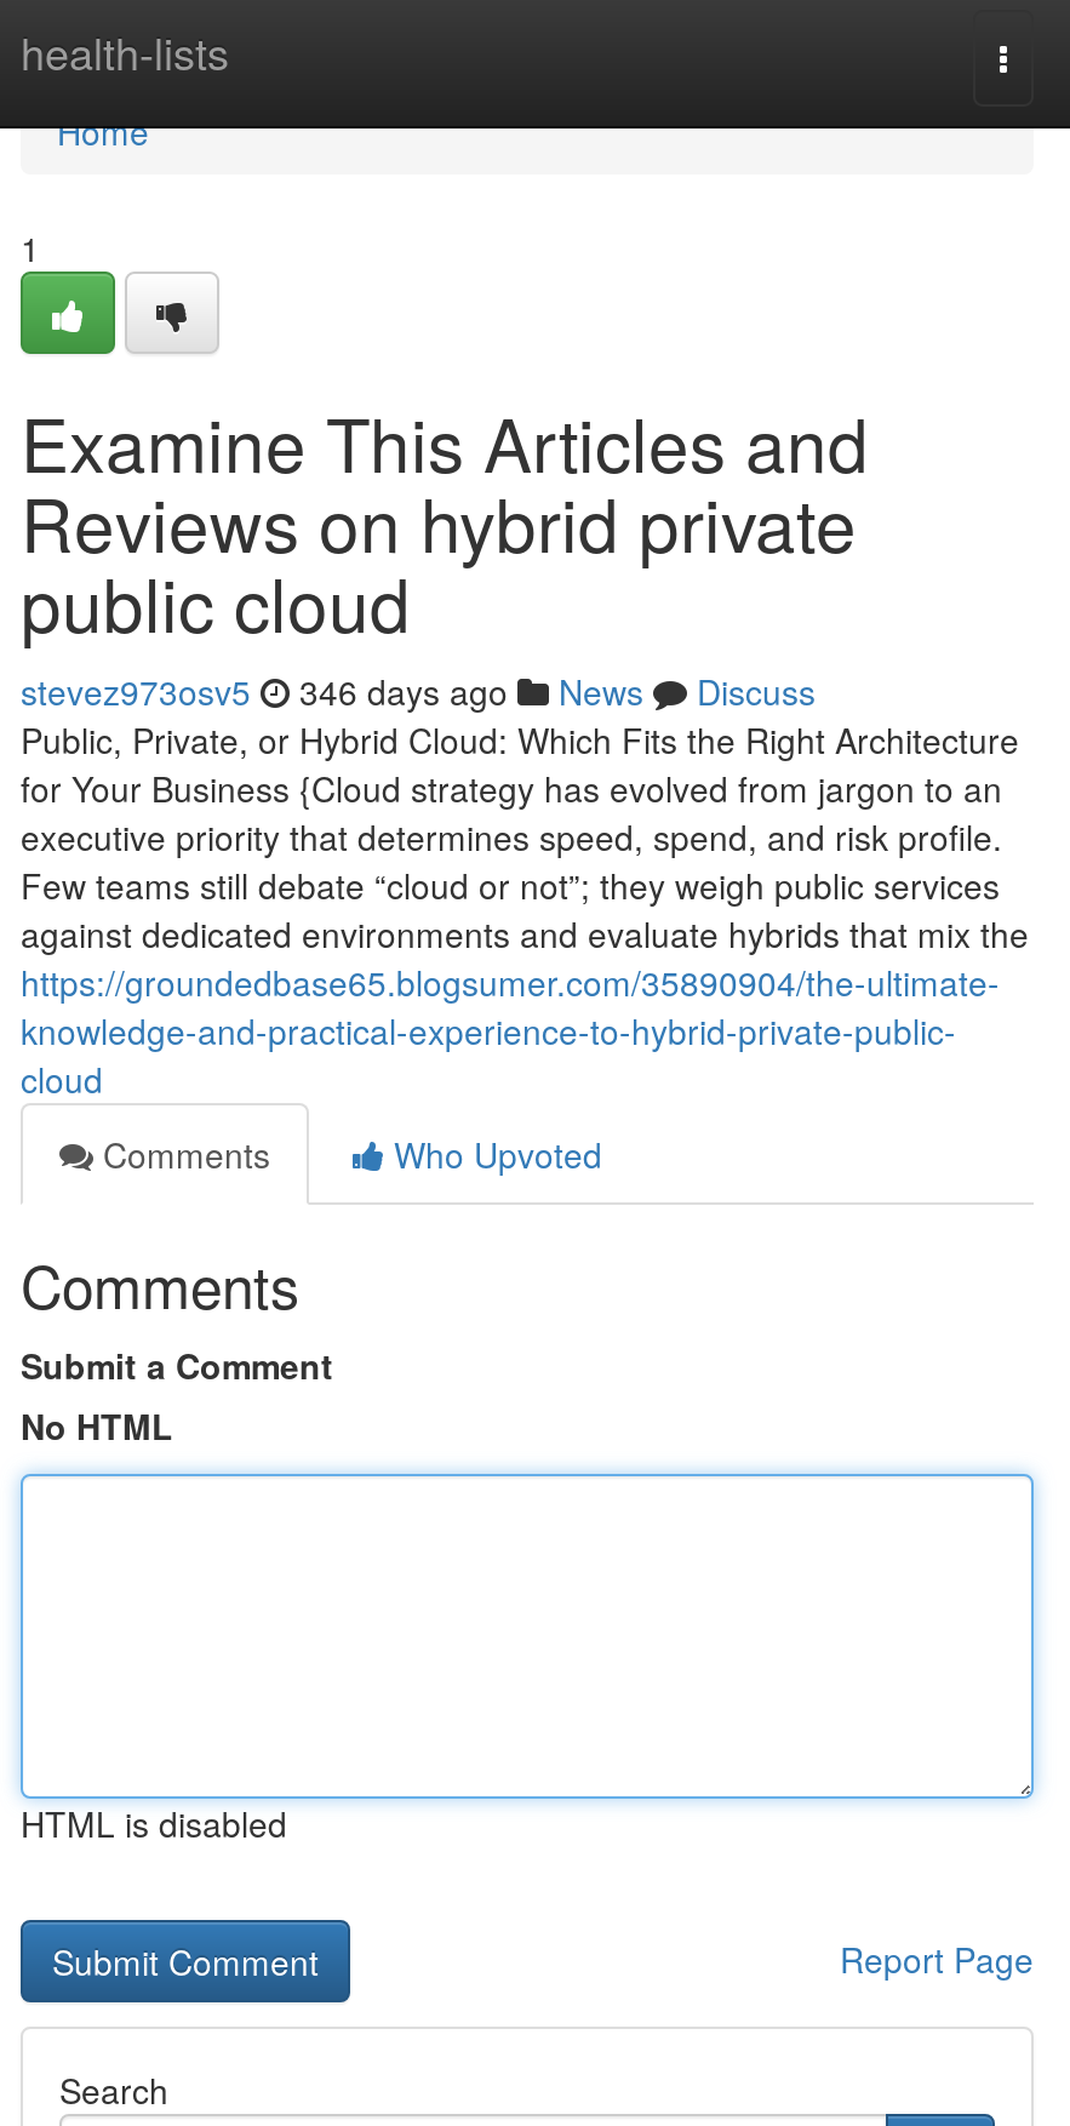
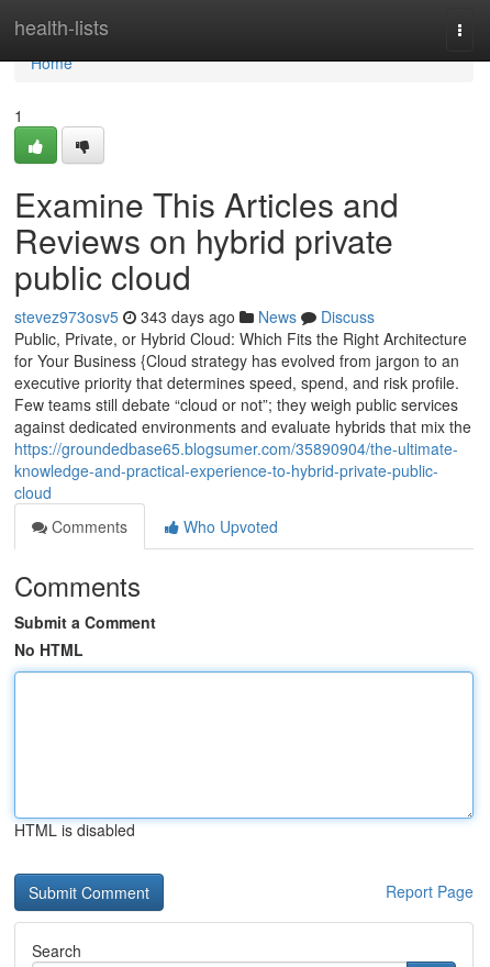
- stevez973osv5 346 days ago News Discuss
+ stevez973osv5 343 days ago News Discuss
